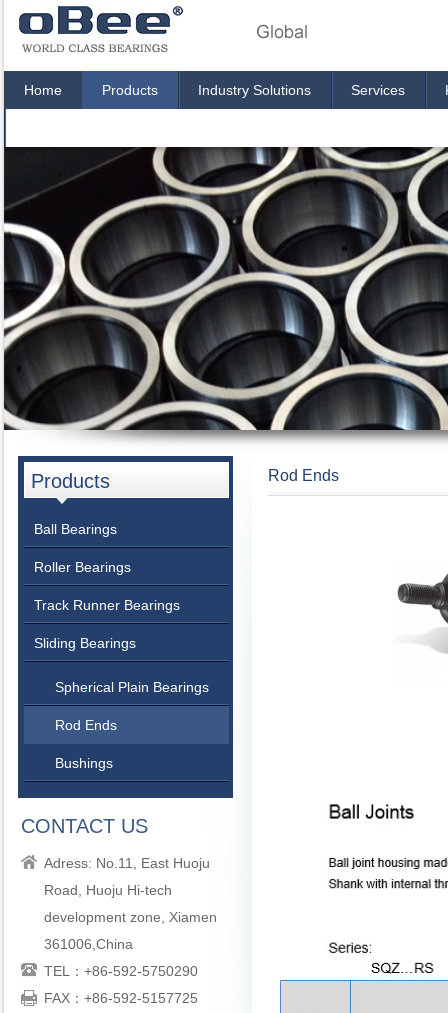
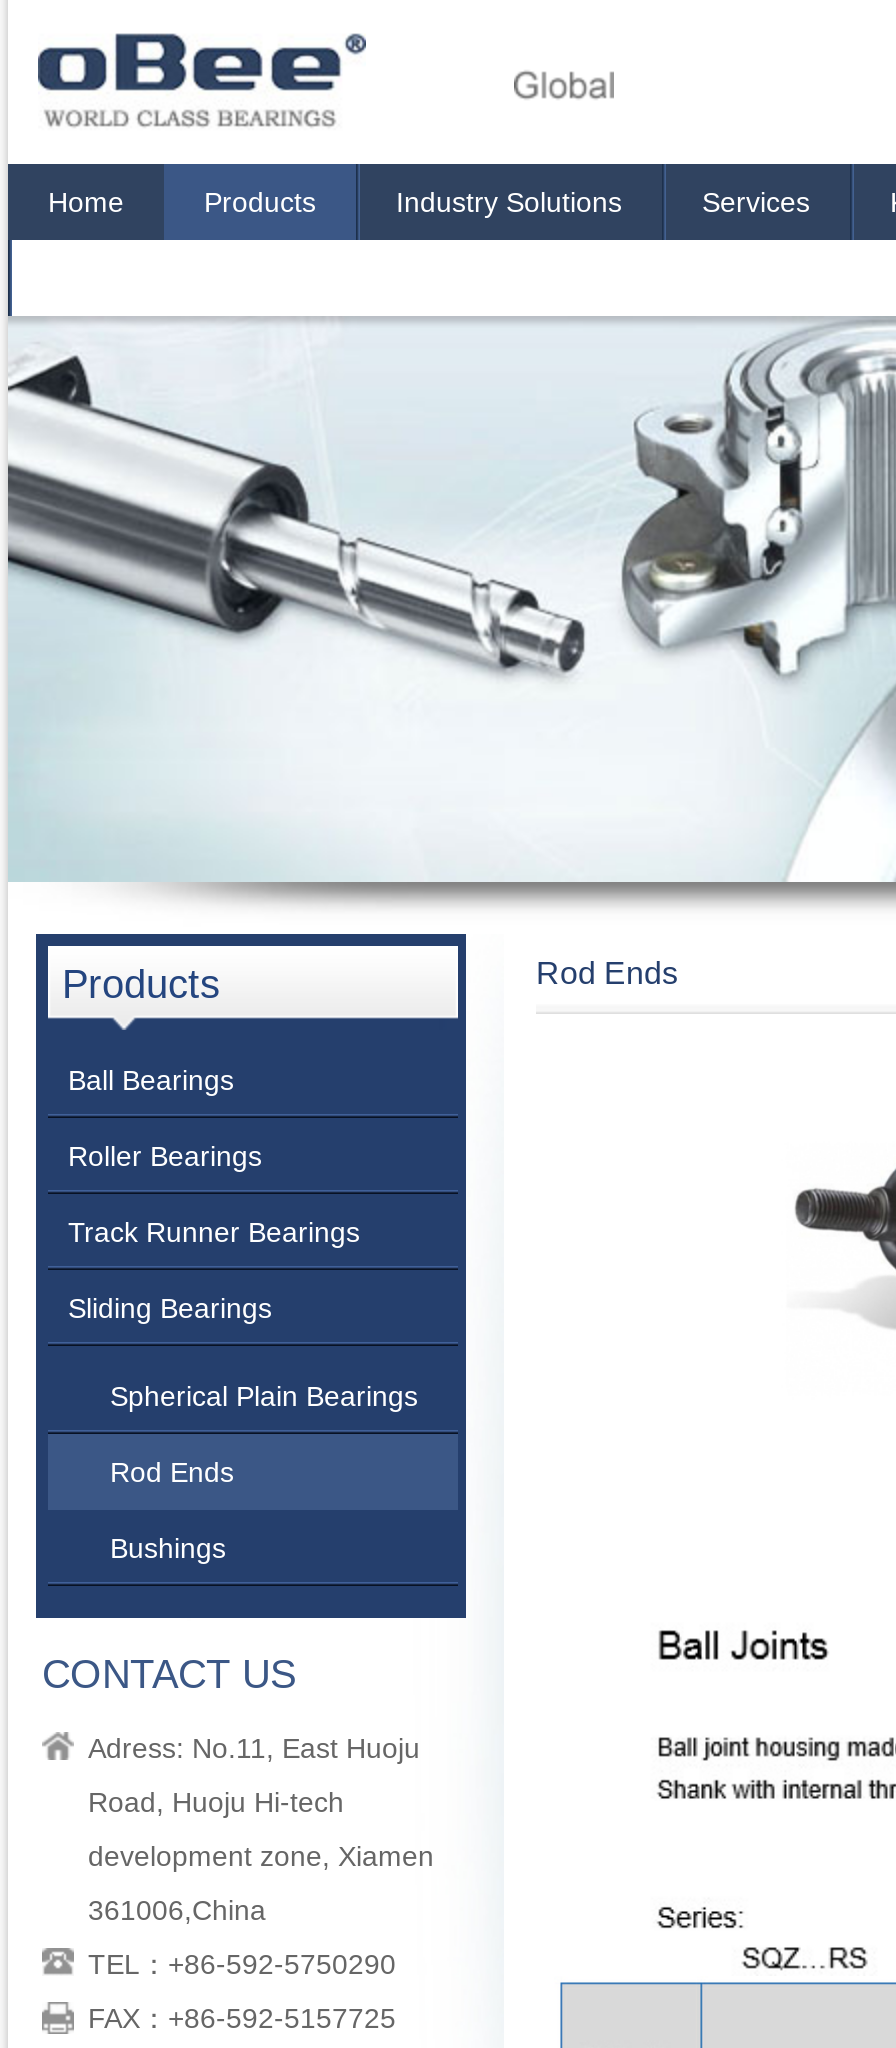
- [image]
+ [image]
